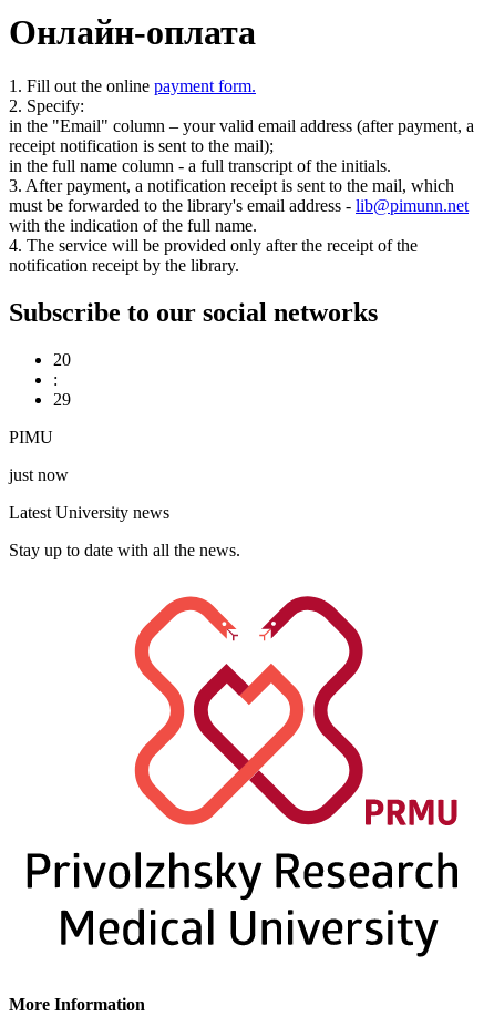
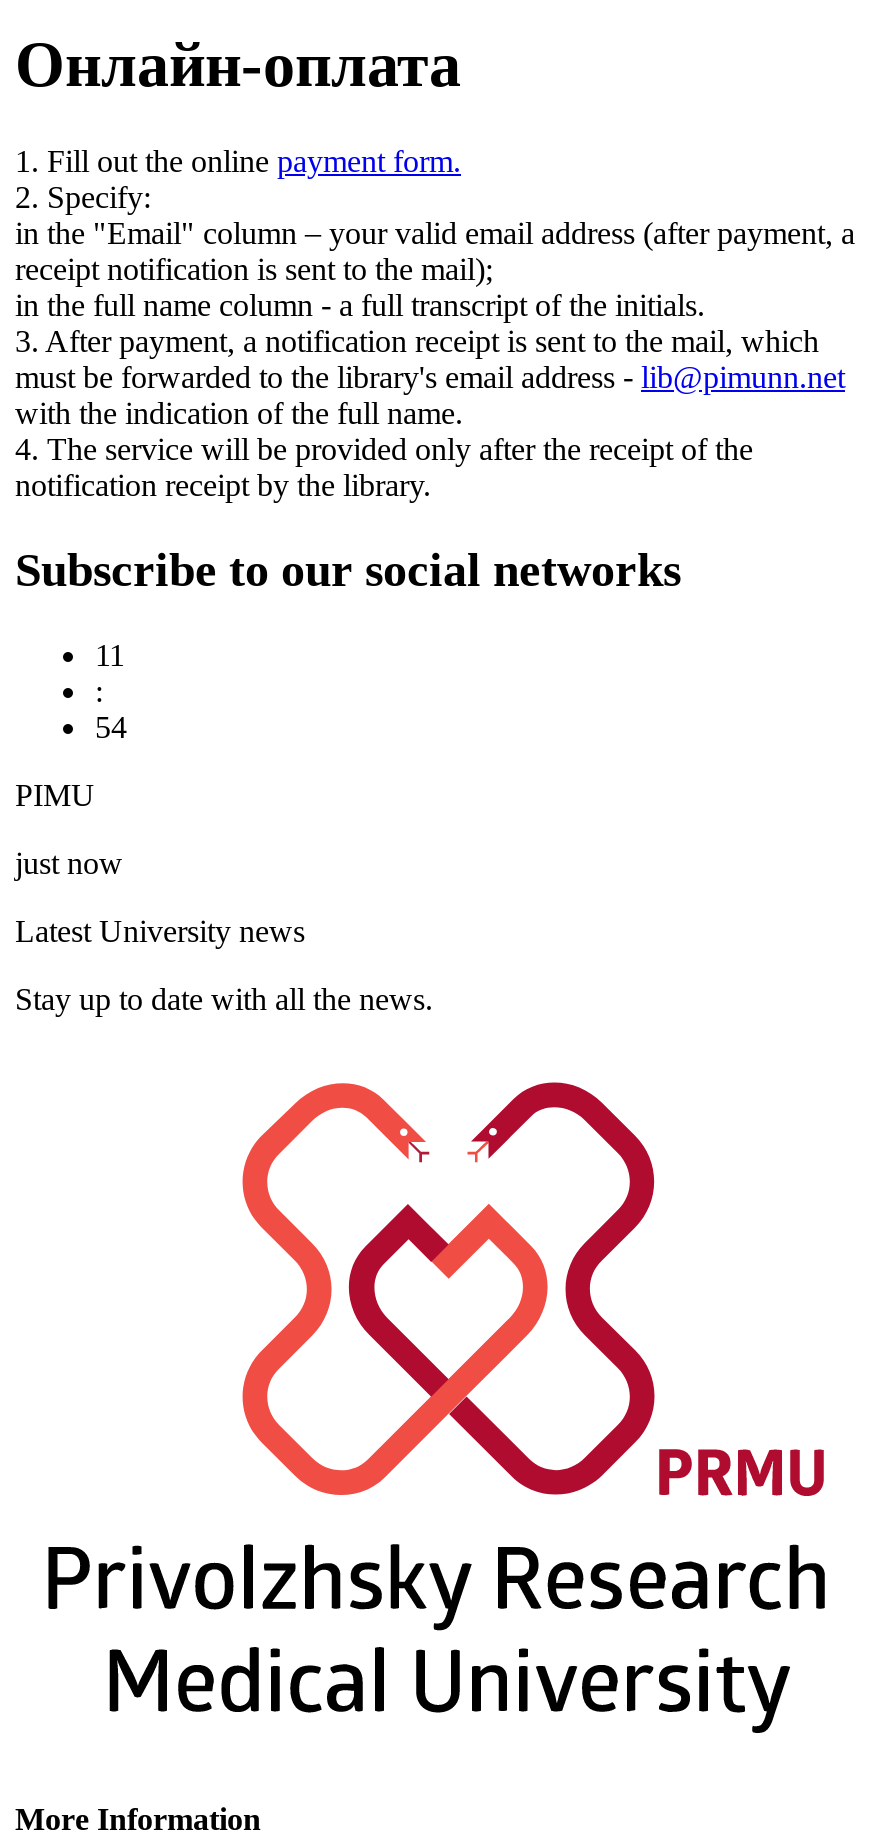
- 20
+ 11

- 29
+ 54
